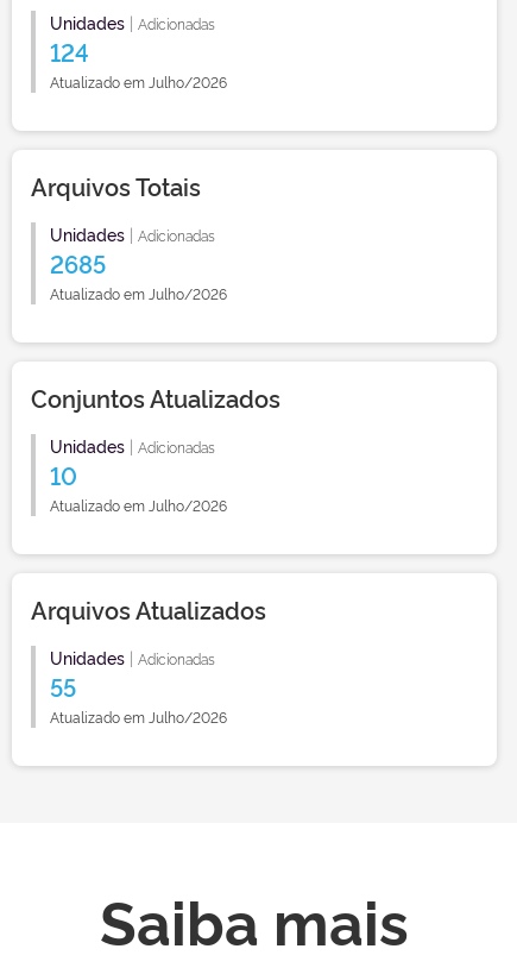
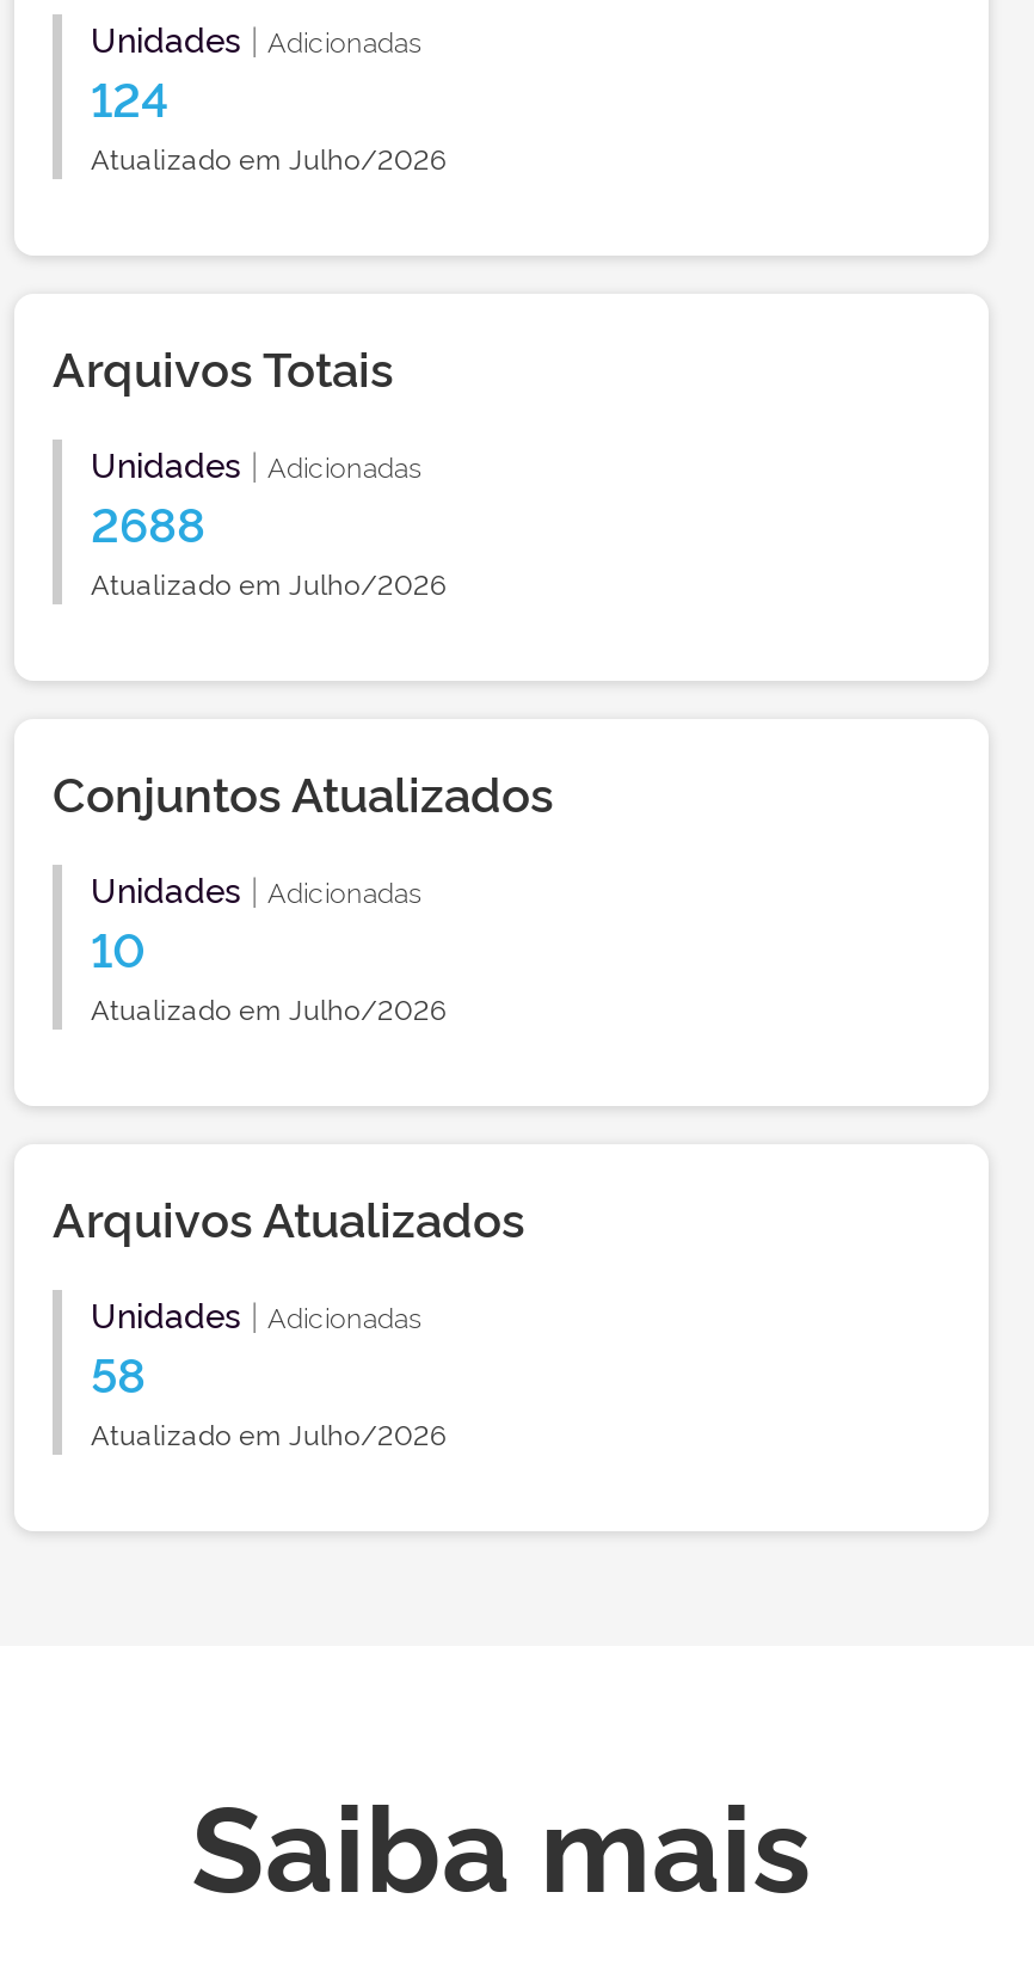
- 2685
+ 2688

- 55
+ 58
